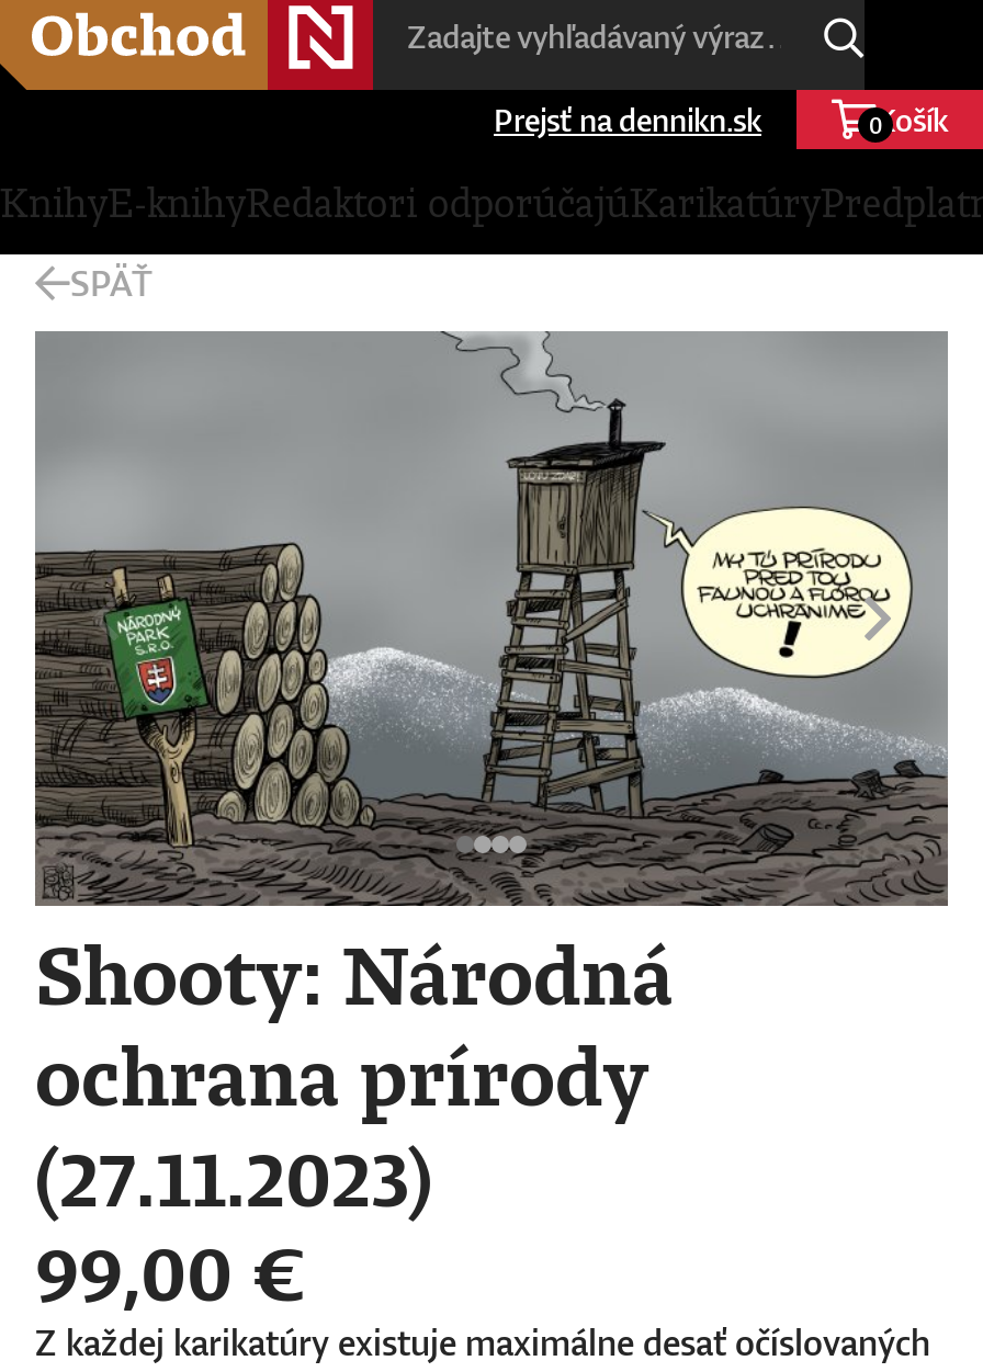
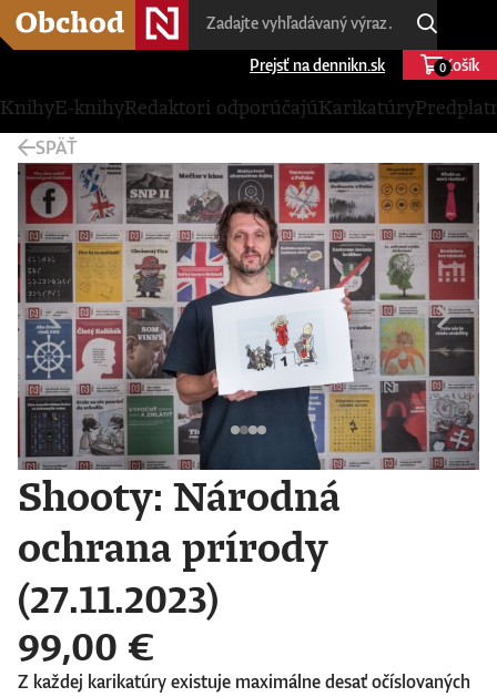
- [image]
+ [image]
